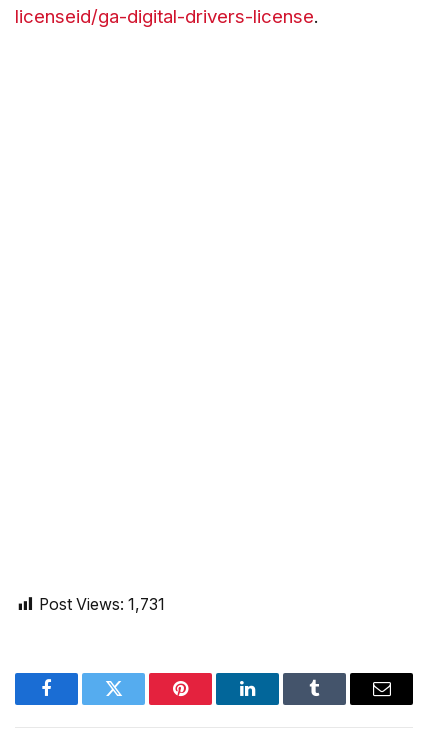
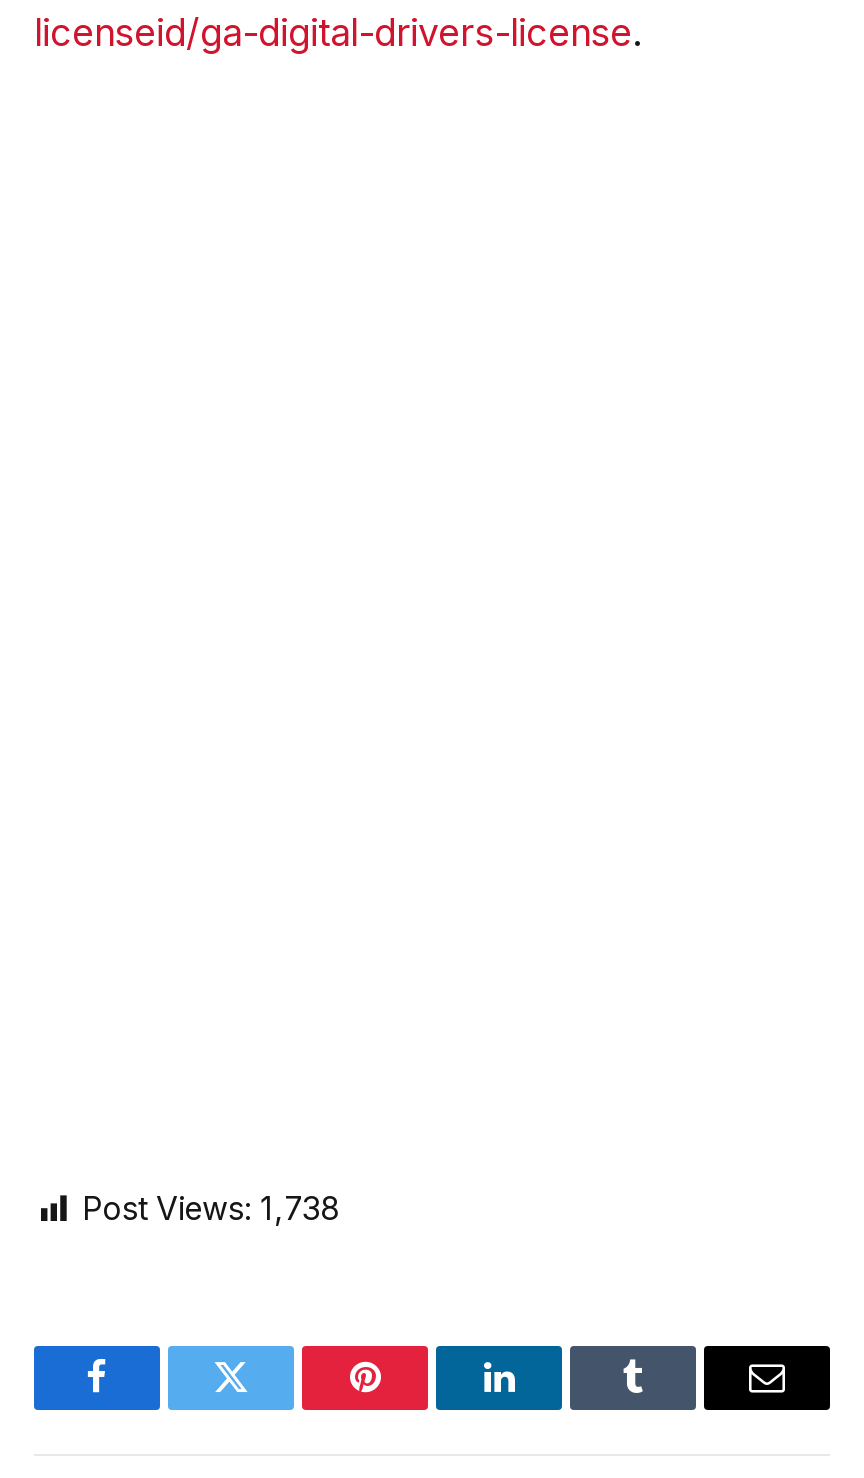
- Post Views: 1,731
+ Post Views: 1,738
